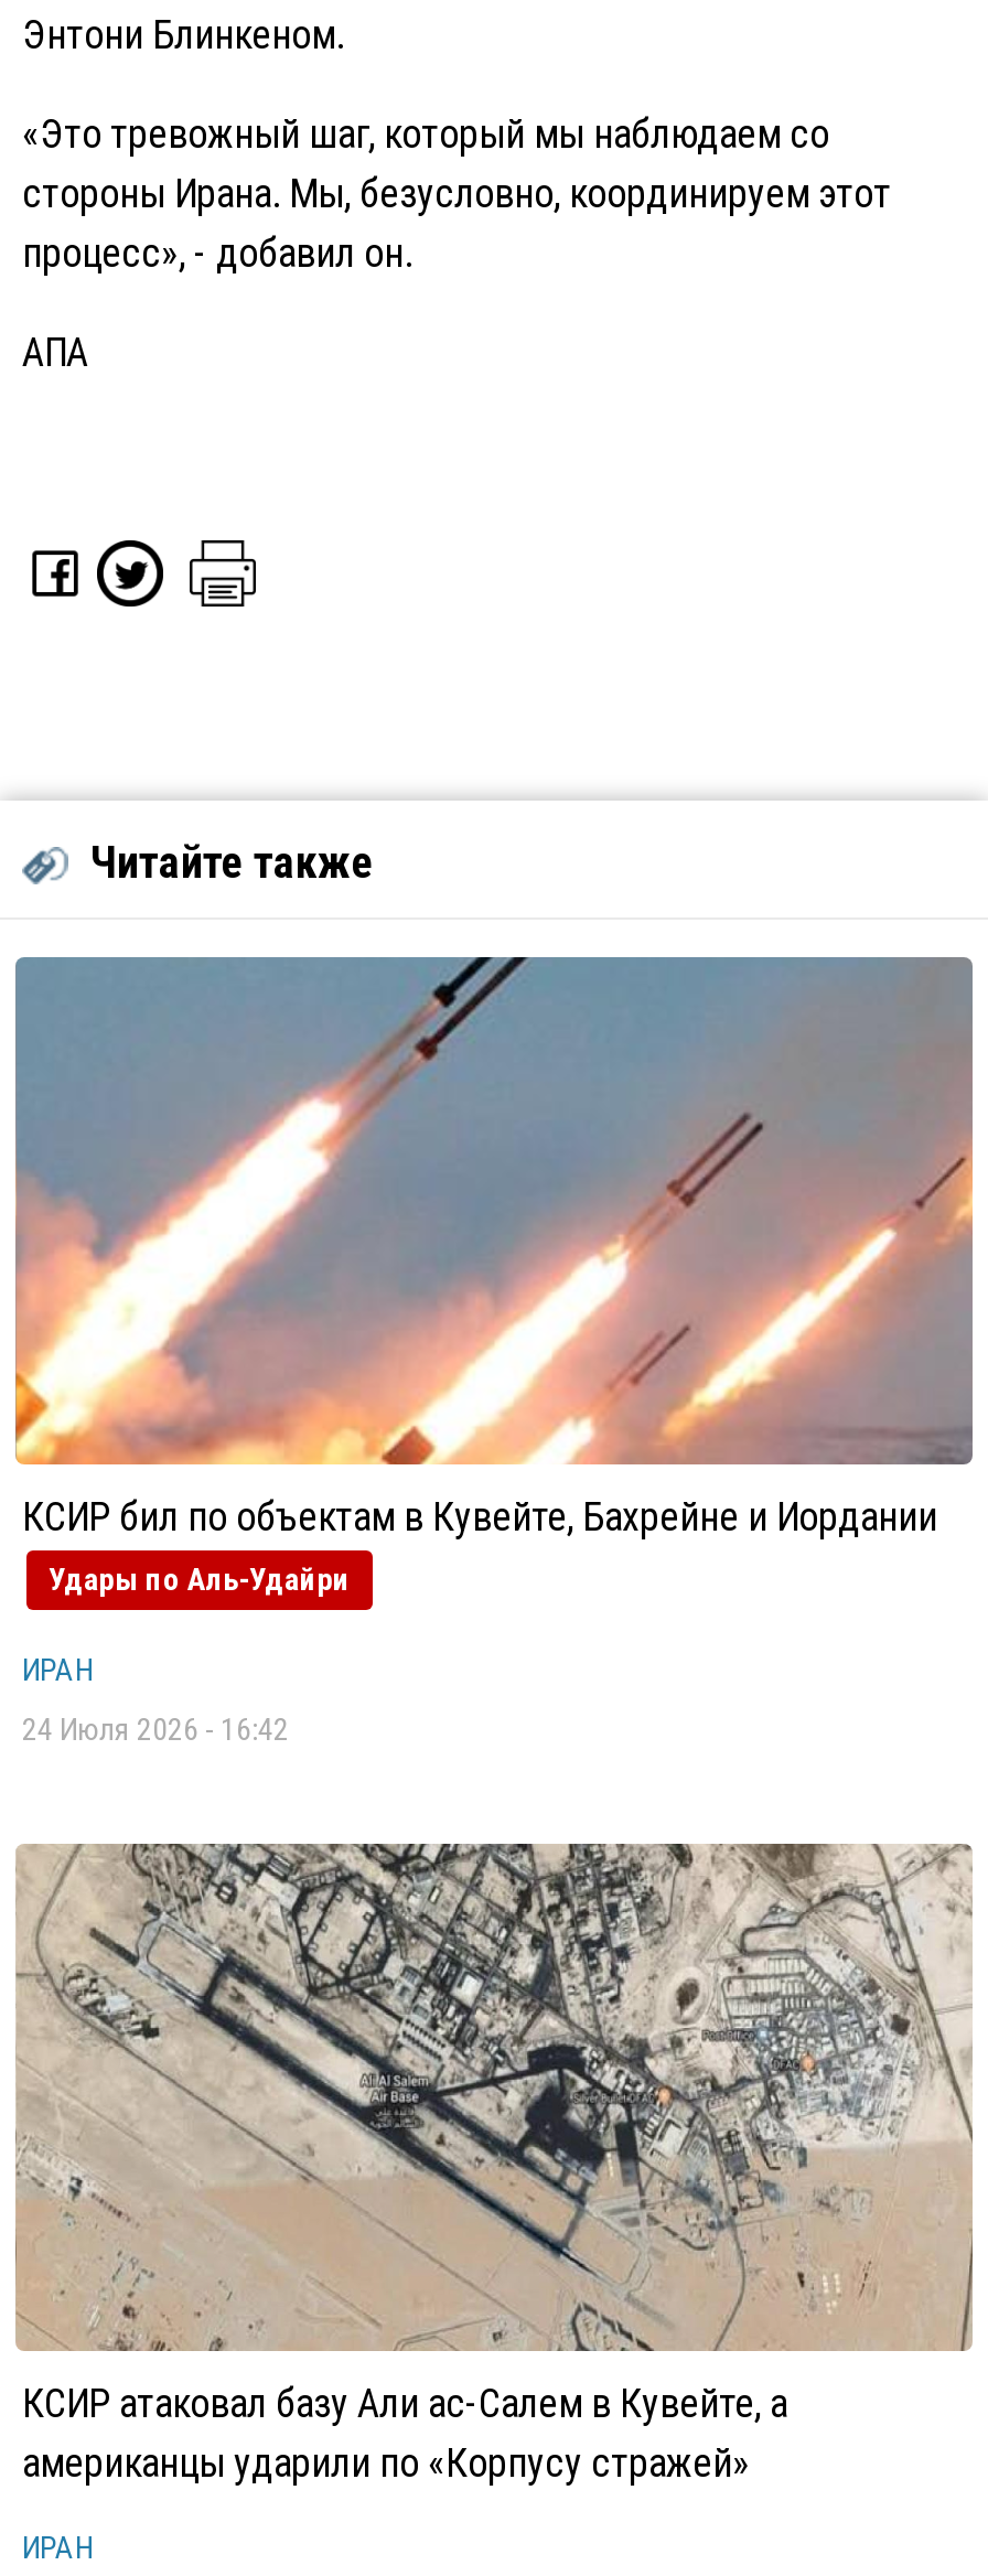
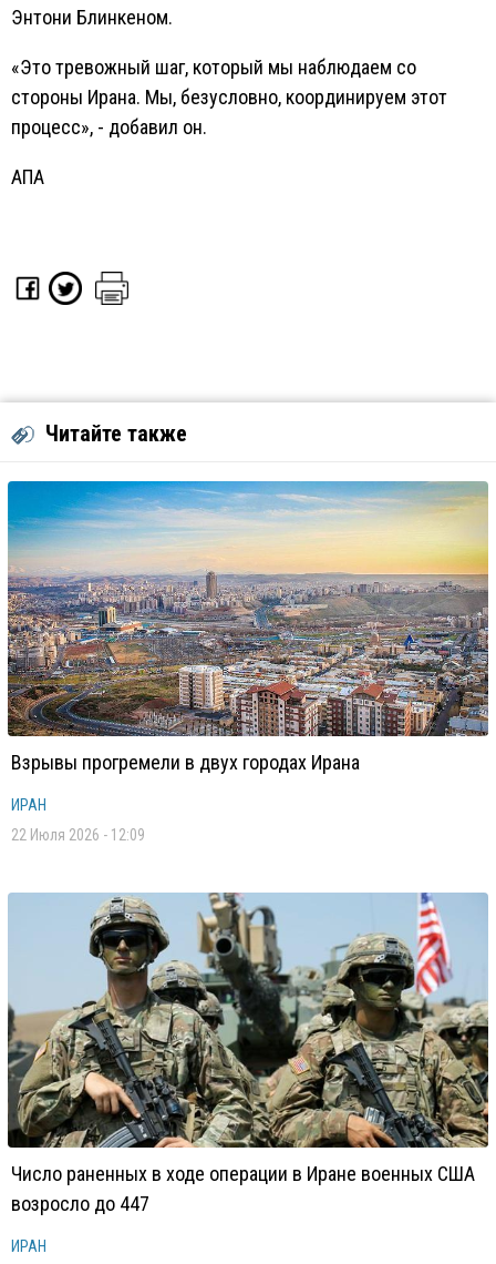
- [image]
- КСИР бил по объектам в Кувейте, Бахрейне и Иордании
- Удары по Аль-Удайри
+ [image]
+ Взрывы прогремели в двух городах Ирана

- 24 Июля 2026 - 16:42
+ 22 Июля 2026 - 12:09

- [image]
- КСИР атаковал базу Али ас-Салем в Кувейте, а
- американцы ударили по «Корпусу стражей»
+ [image]
+ Число раненных в ходе операции в Иране военных США
+ возросло до 447
